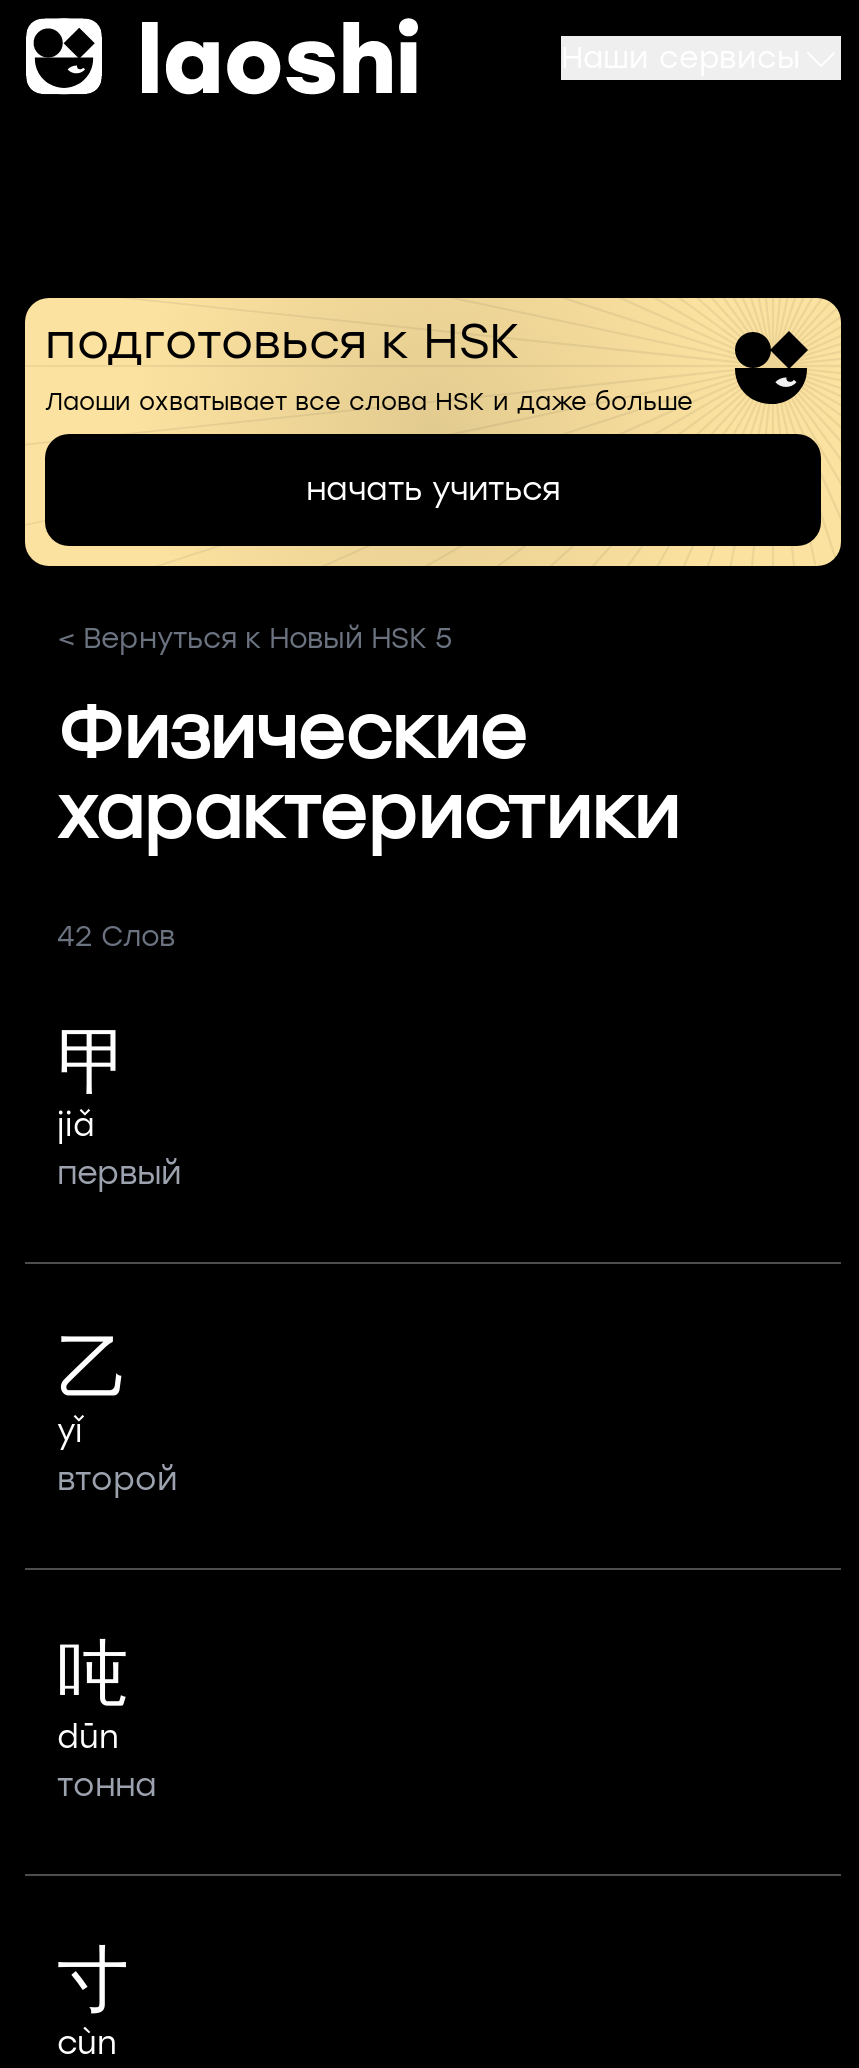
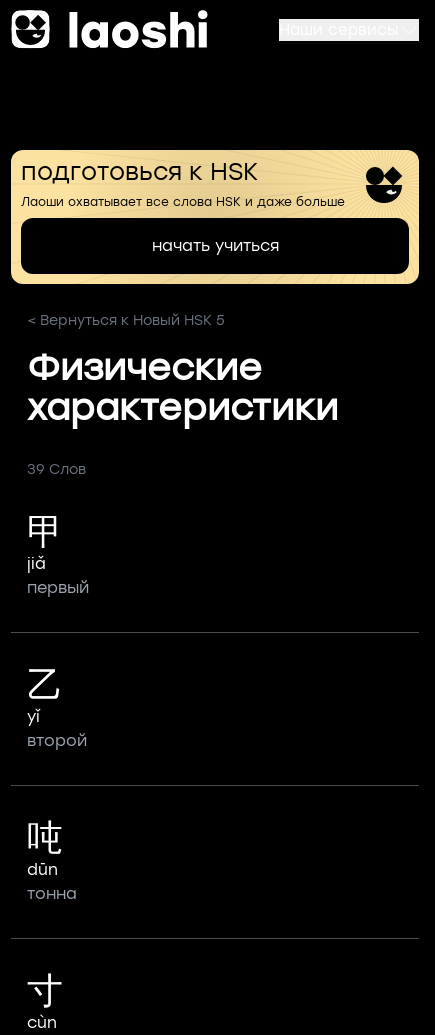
- 42 Слов
+ 39 Слов
